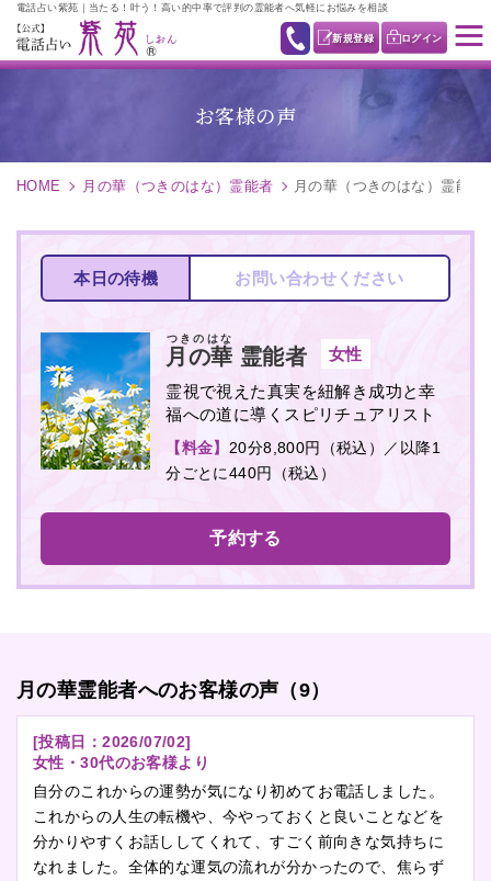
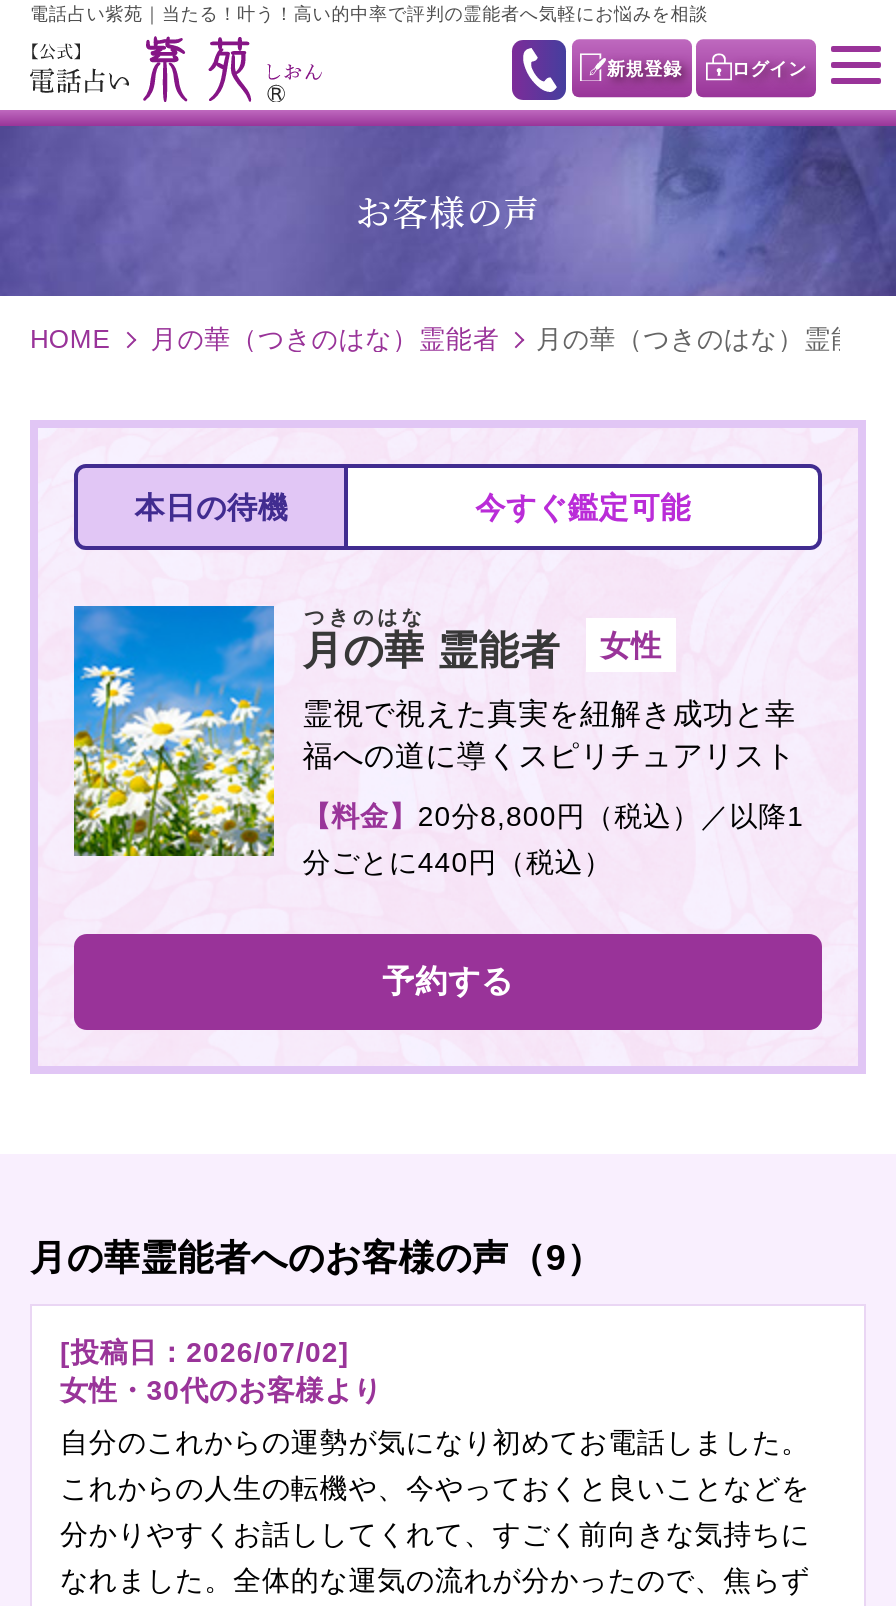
- お問い合わせください
+ 今すぐ鑑定可能
